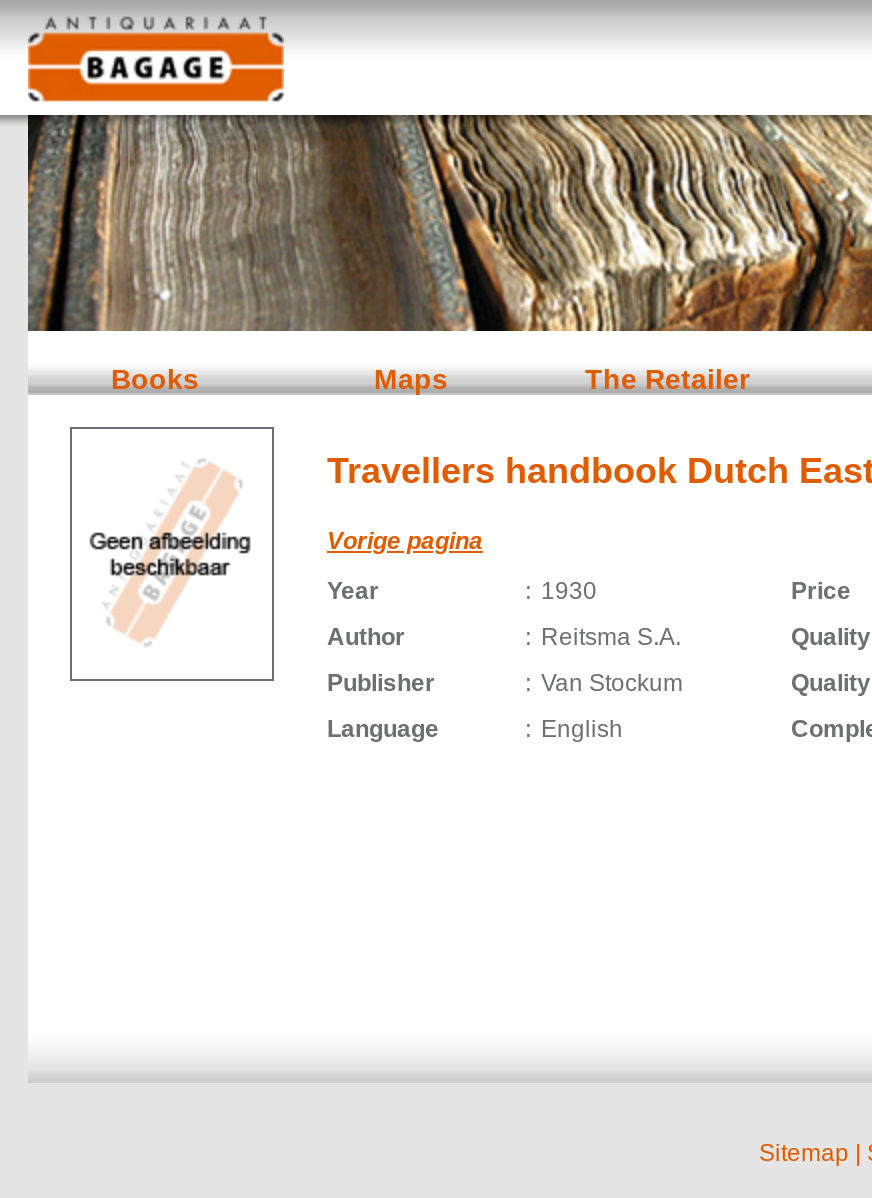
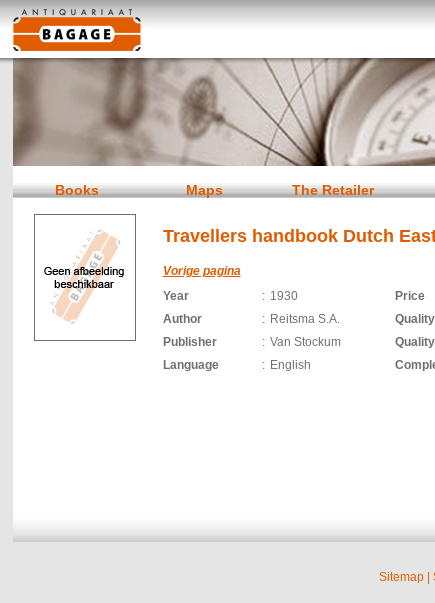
- [image]
+ [image]
